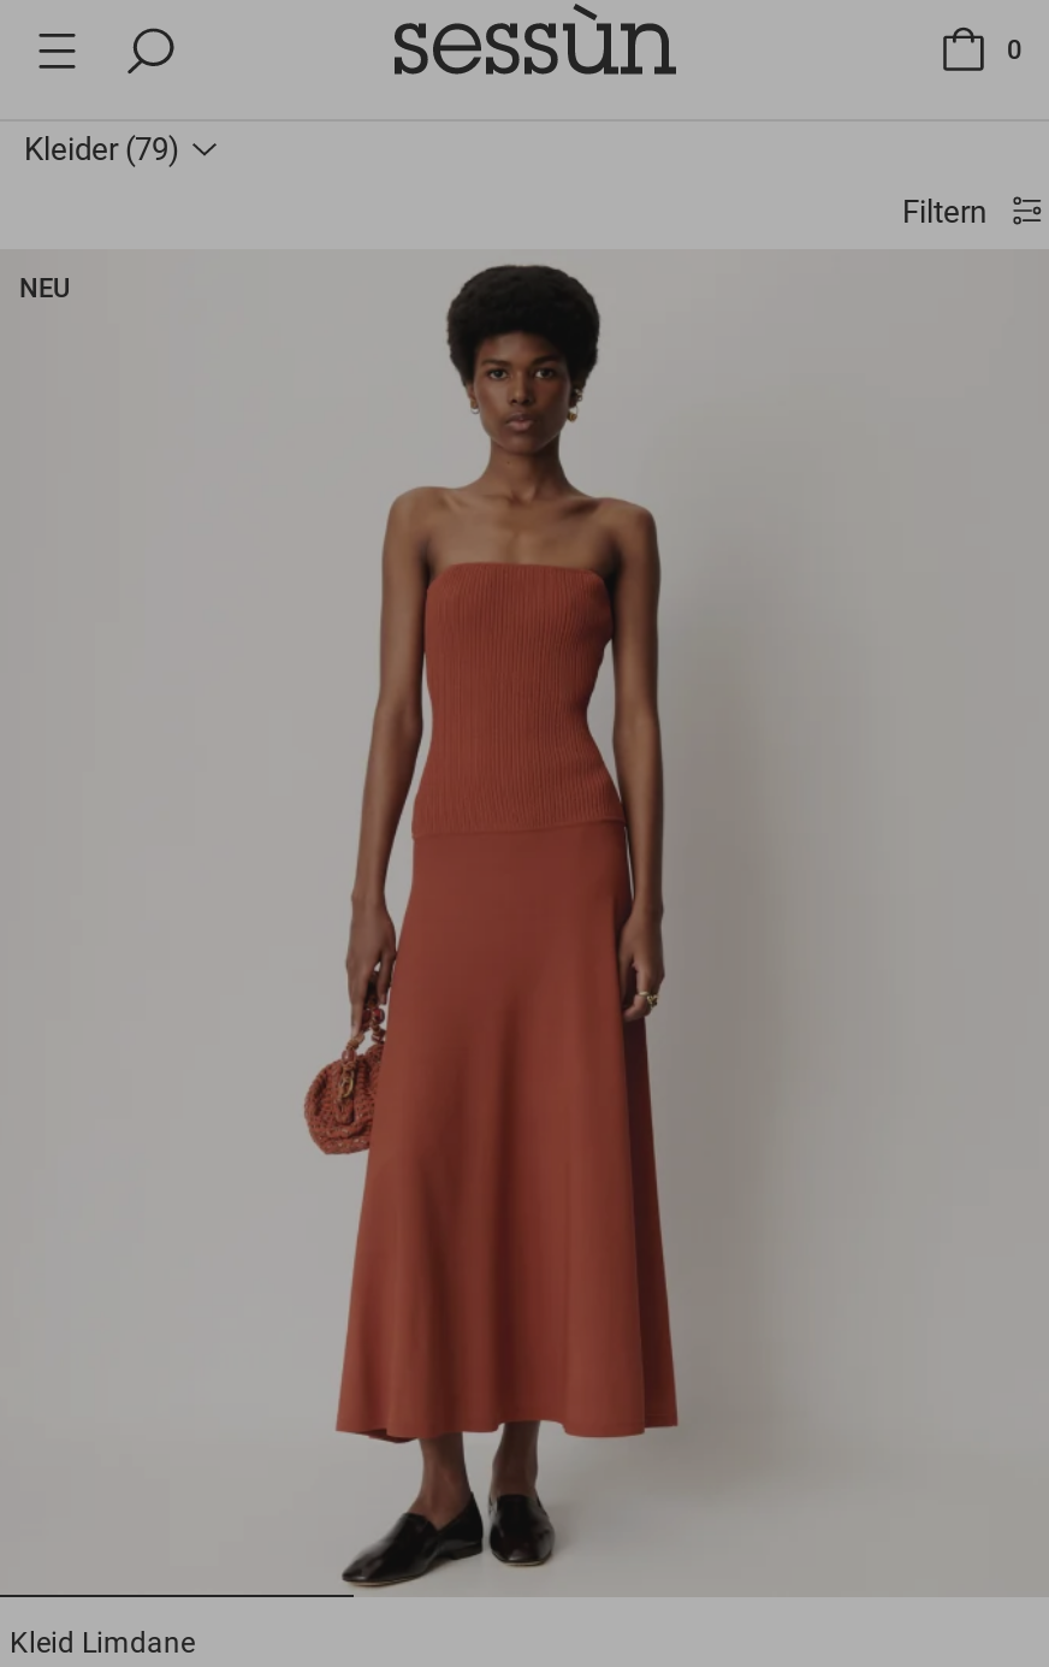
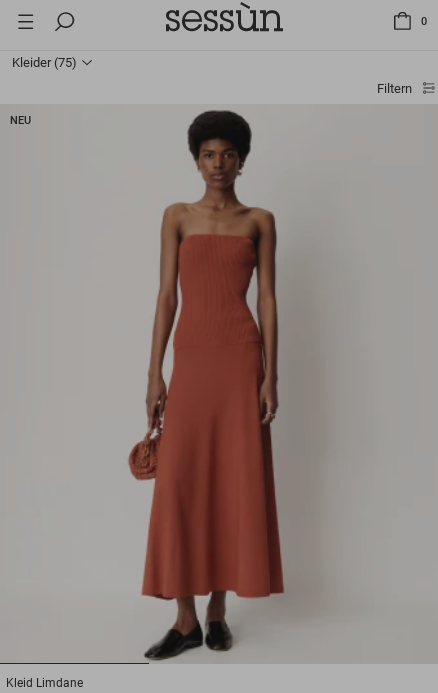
- Kleider (79)
+ Kleider (75)
